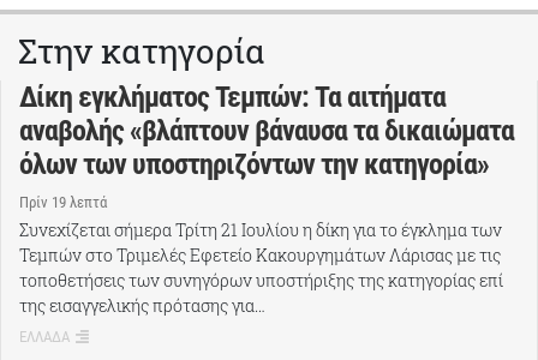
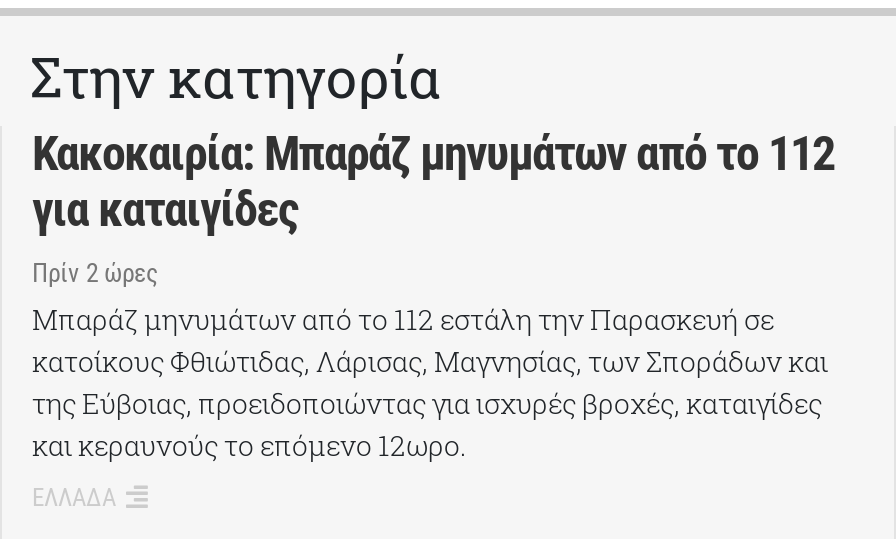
- Δίκη εγκλήματος Τεμπών: Τα αιτήματα
- αναβολής «βλάπτουν βάναυσα τα δικαιώματα
- όλων των υποστηριζόντων την κατηγορία»
- Πρίν 19 λεπτά
- Συνεχίζεται σήμερα Τρίτη 21 Ιουλίου η δίκη για το έγκλημα των
- Τεμπών στο Τριμελές Εφετείο Κακουργημάτων Λάρισας με τις
- τοποθετήσεις των συνηγόρων υποστήριξης της κατηγορίας επί
- της εισαγγελικής πρότασης για…
+ Κακοκαιρία: Μπαράζ μηνυμάτων από το 112
+ για καταιγίδες
+ Πρίν 2 ώρες
+ Μπαράζ μηνυμάτων από το 112 εστάλη την Παρασκευή σε
+ κατοίκους Φθιώτιδας, Λάρισας, Μαγνησίας, των Σποράδων και
+ της Εύβοιας, προειδοποιώντας για ισχυρές βροχές, καταιγίδες
+ και κεραυνούς το επόμενο 12ωρο.
